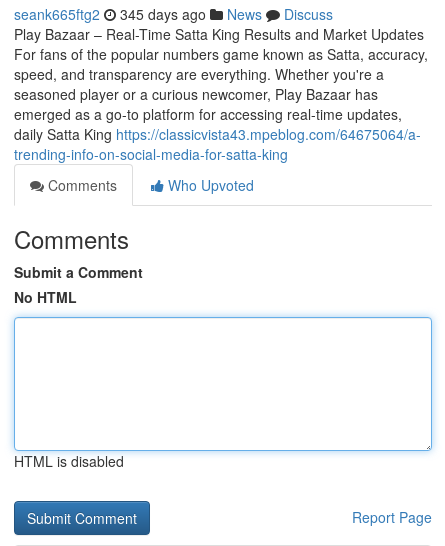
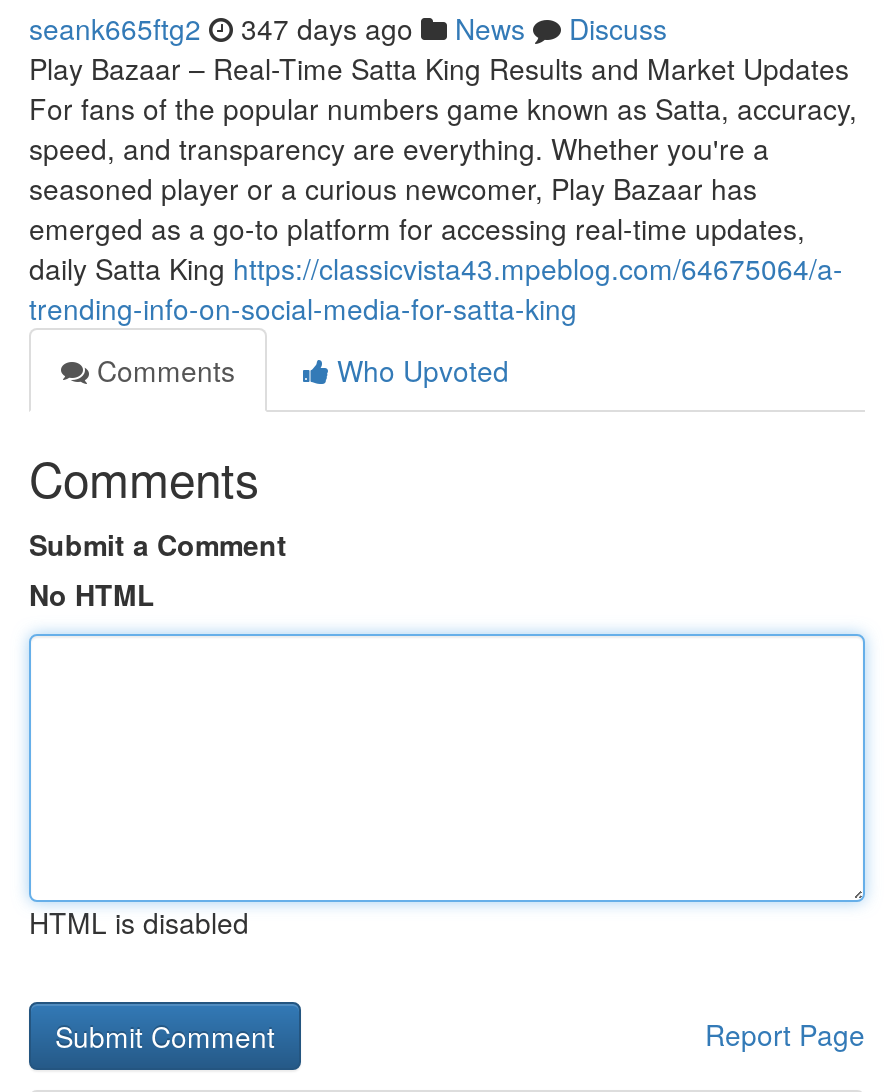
- seank665ftg2 345 days ago News Discuss
+ seank665ftg2 347 days ago News Discuss
